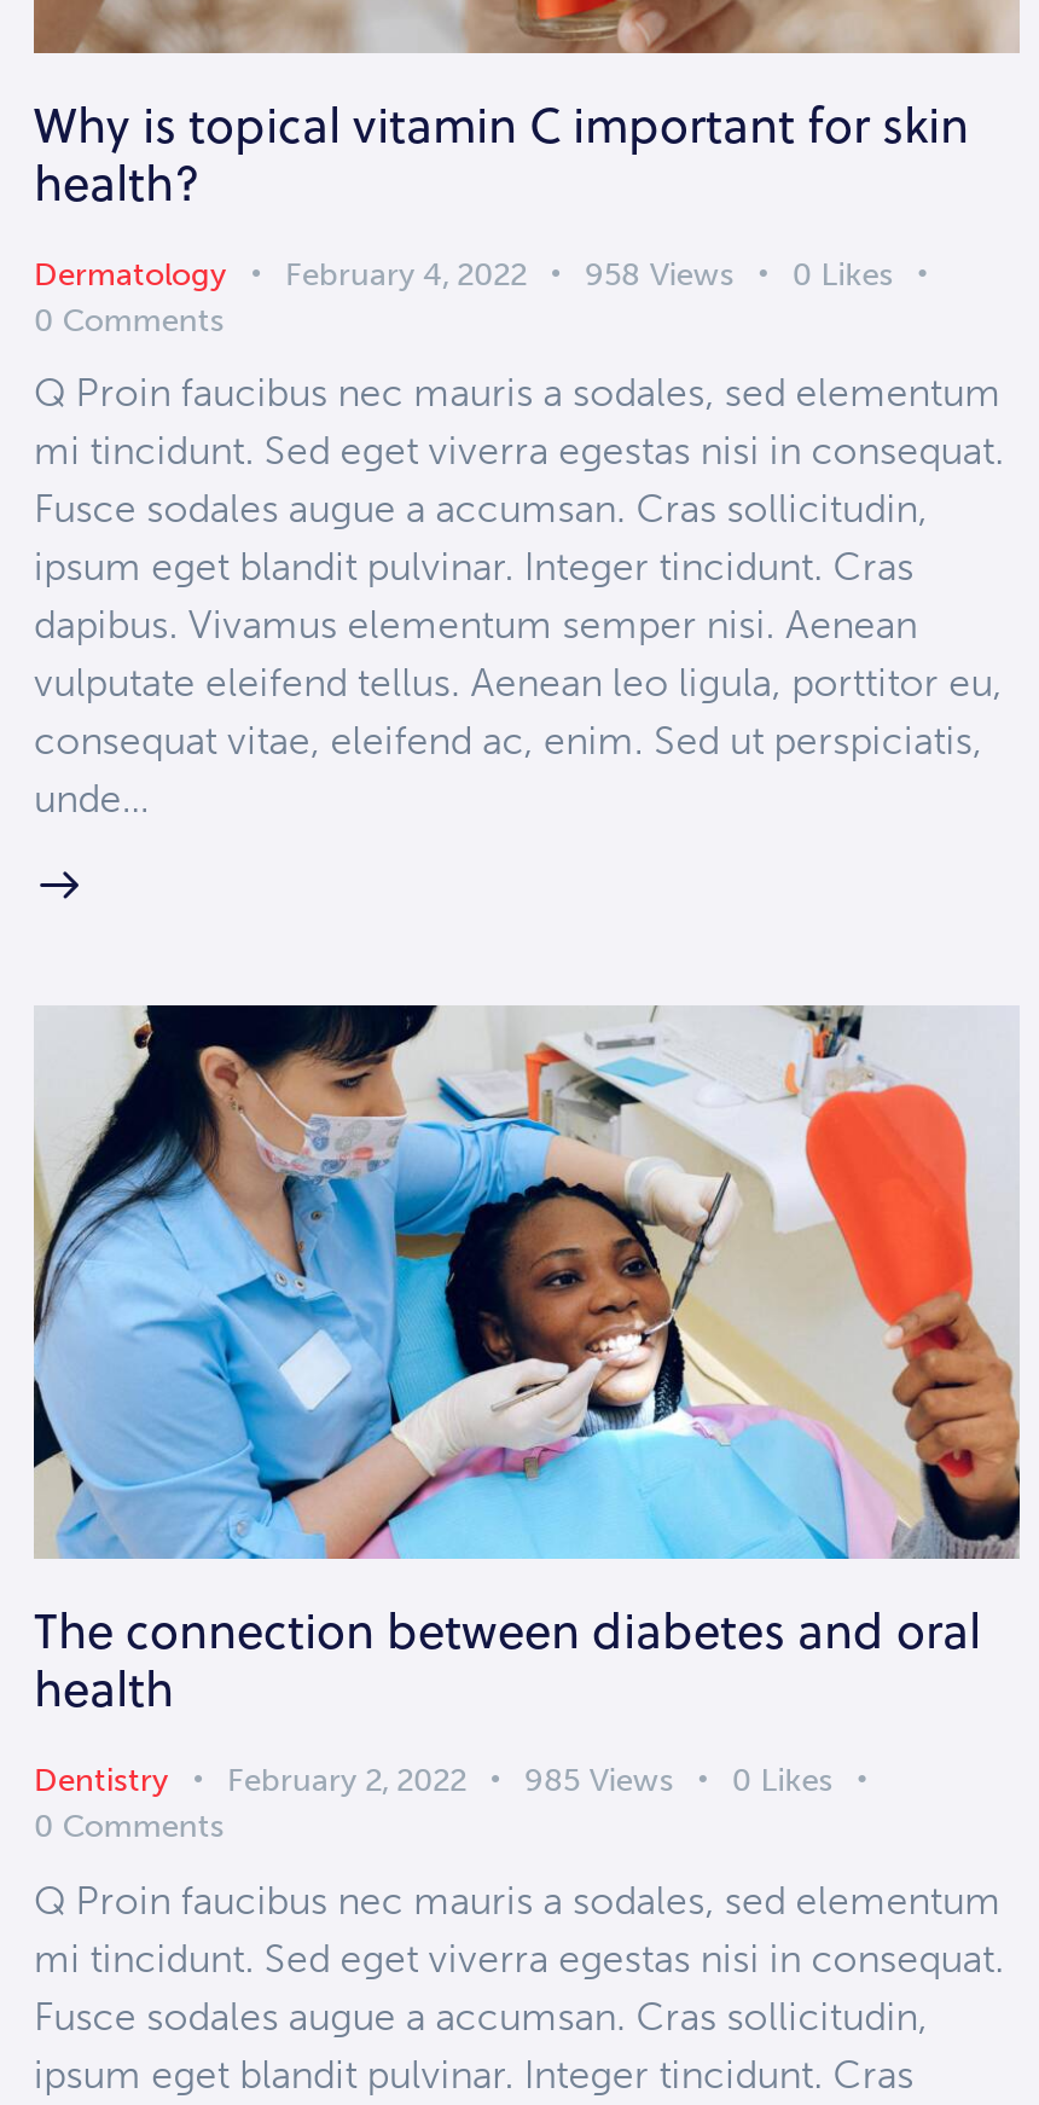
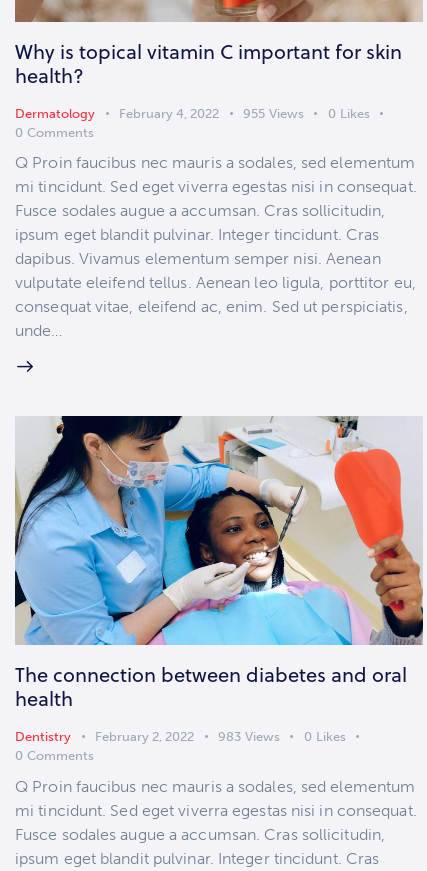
- Dermatology February 4, 2022 958 Views 0 Likes
+ Dermatology February 4, 2022 955 Views 0 Likes

- Dentistry February 2, 2022 985 Views 0 Likes
+ Dentistry February 2, 2022 983 Views 0 Likes
